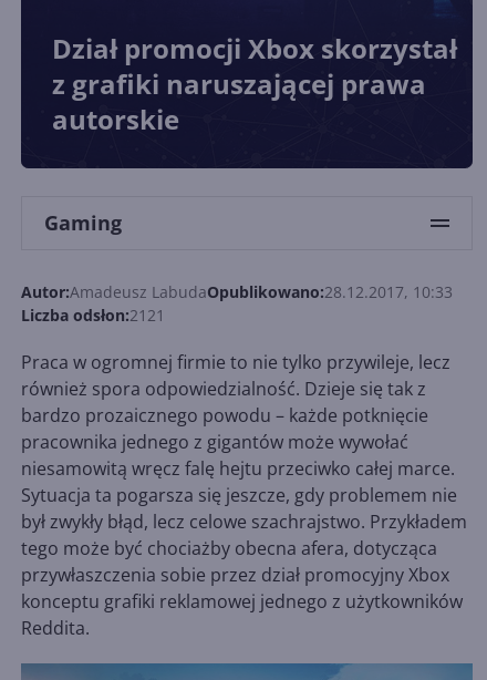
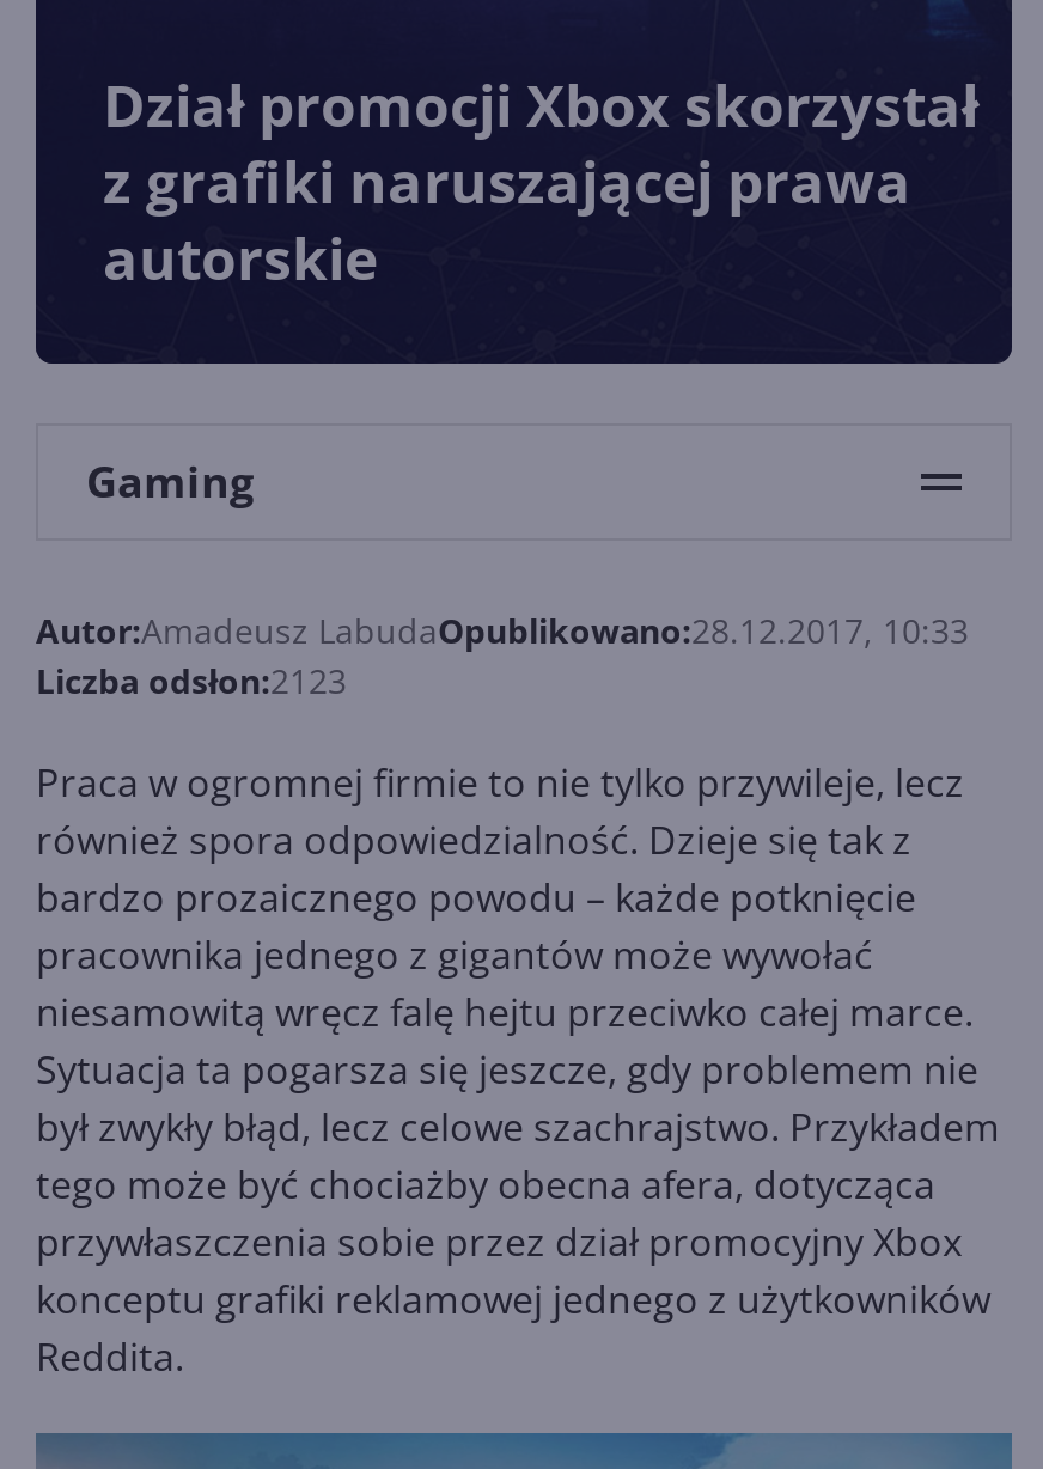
- Liczba odsłon:2121
+ Liczba odsłon:2123
